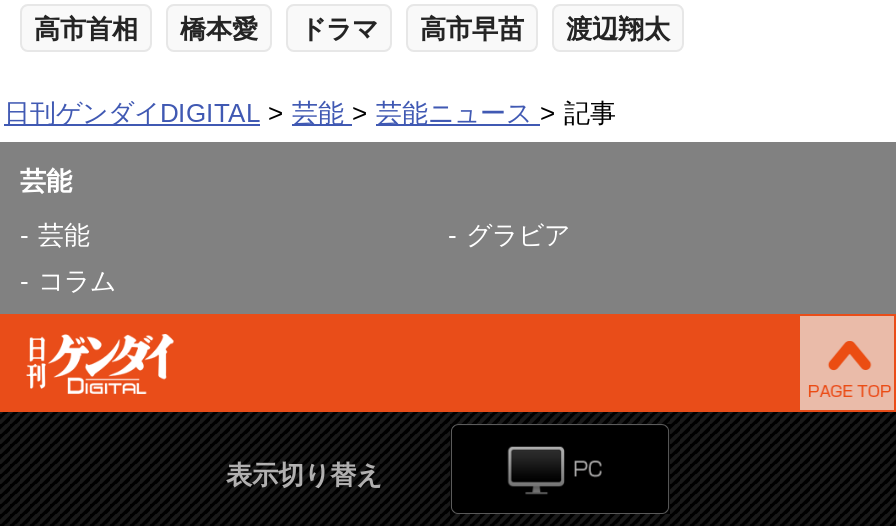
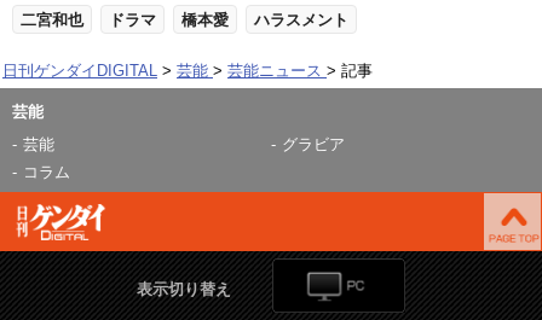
- 高市首相
- 橋本愛
+ 二宮和也

- 高市早苗
- 渡辺翔太
+ 橋本愛
+ ハラスメント
